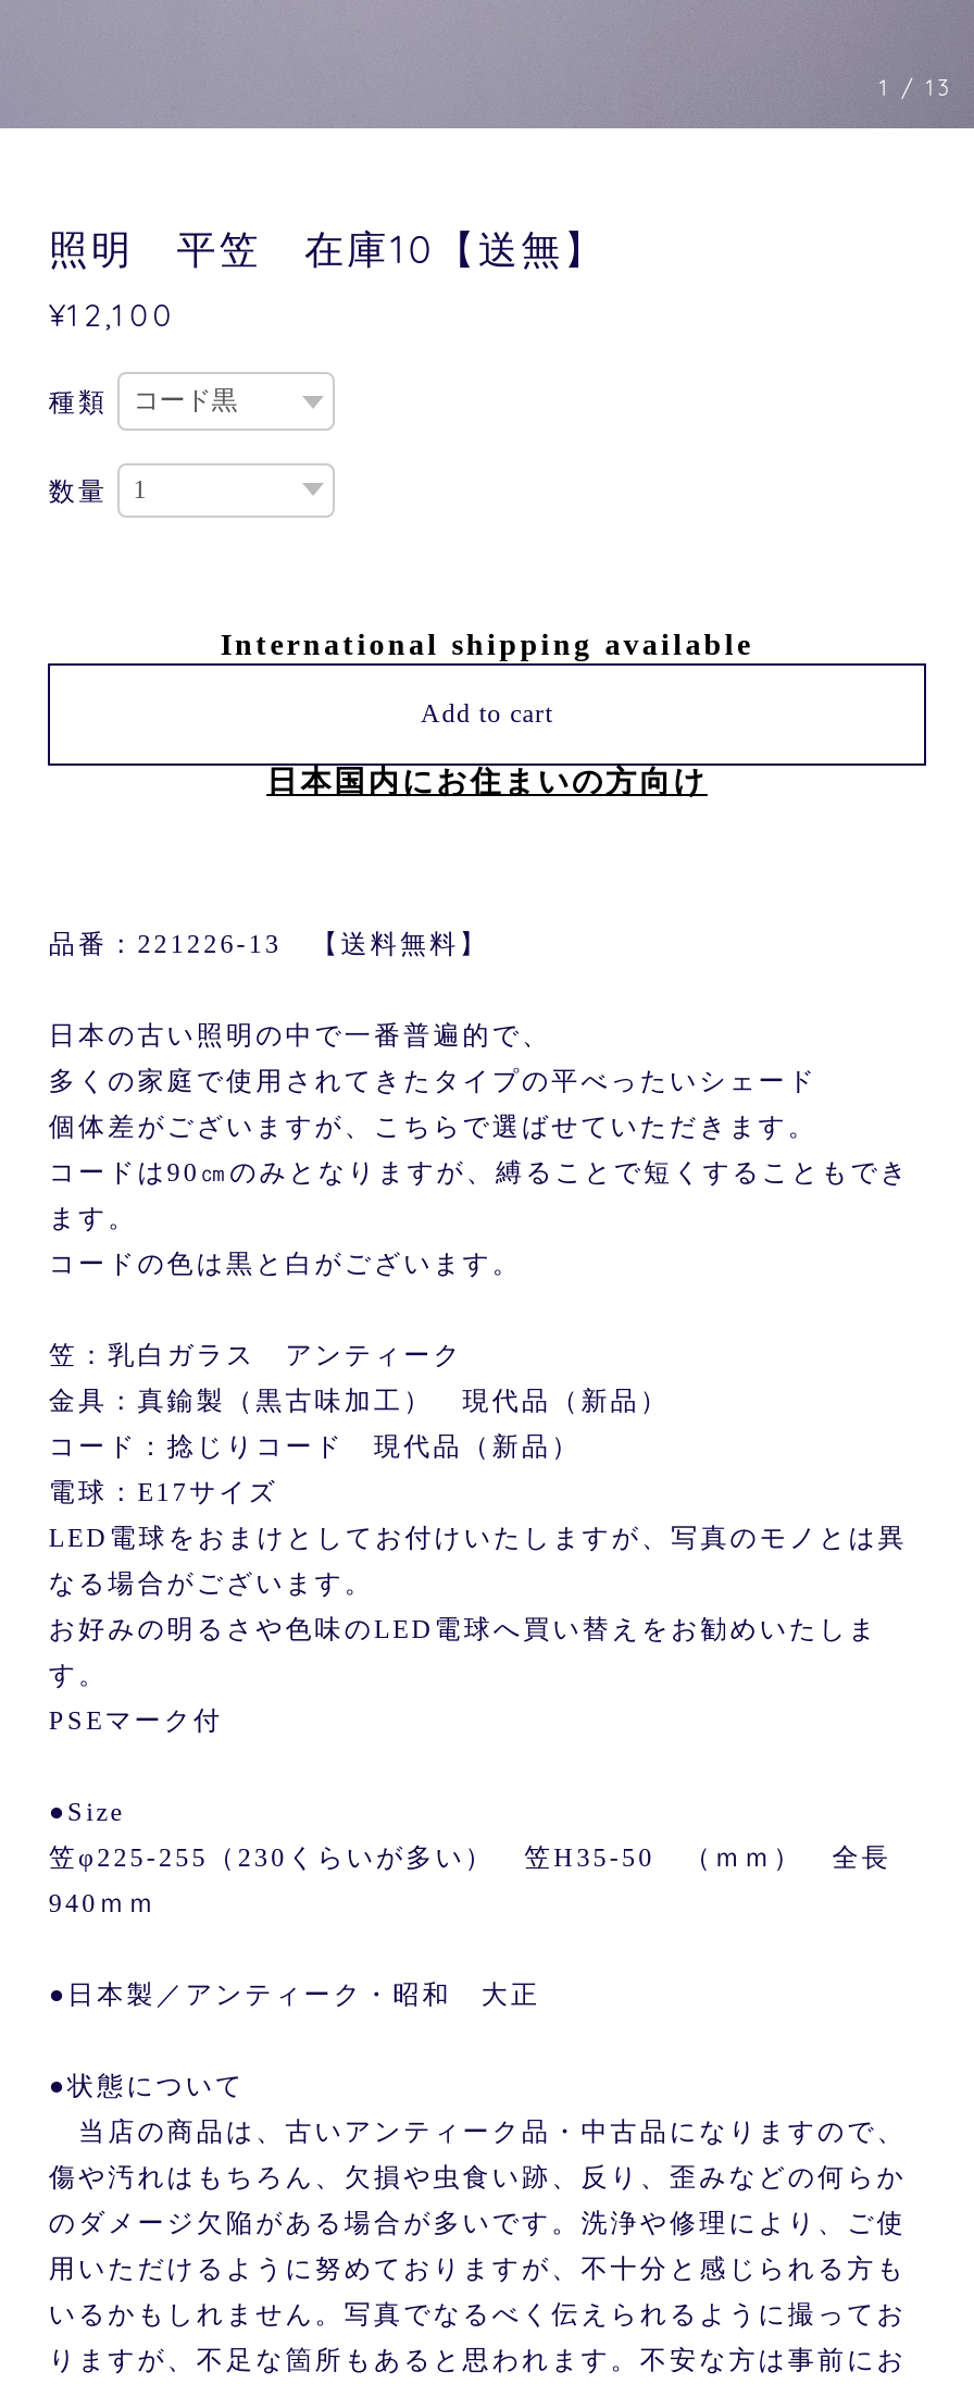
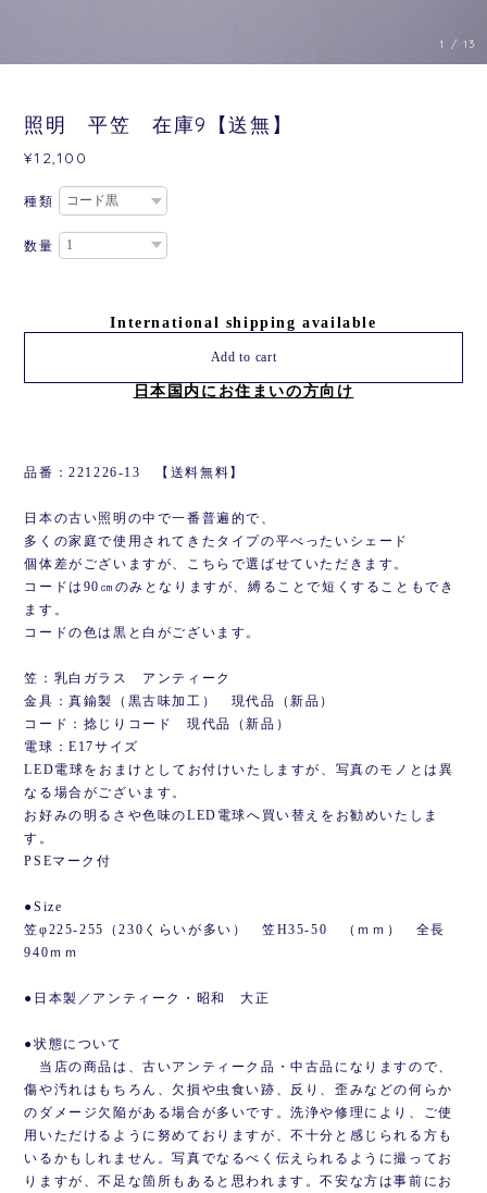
- 照明 平笠 在庫10【送無】
+ 照明 平笠 在庫9【送無】
